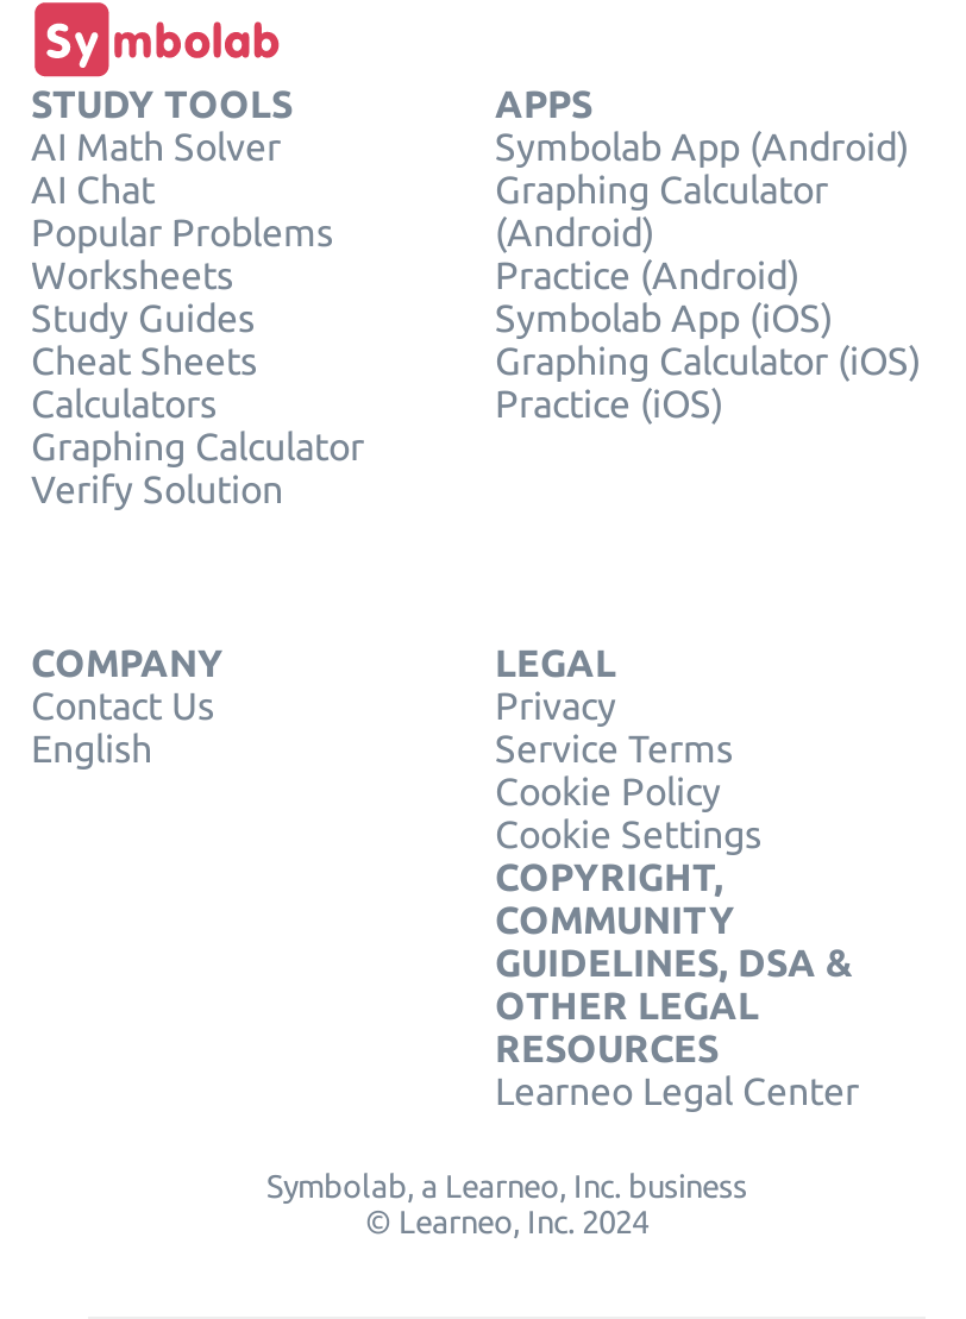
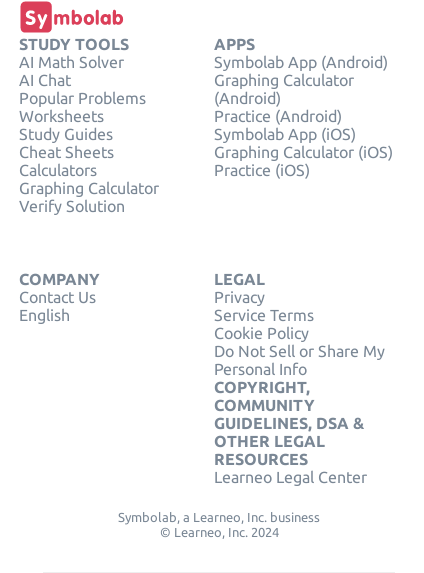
- Cookie Settings
+ Do Not Sell or Share My
+ Personal Info
